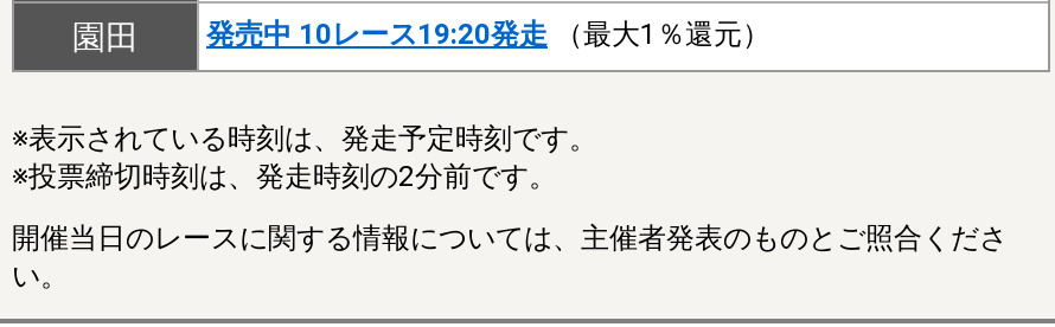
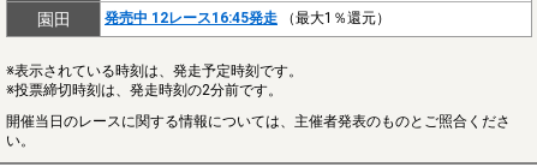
- 発売中 10レース19:20発走（最大1％還元）
+ 発売中 12レース16:45発走（最大1％還元）
